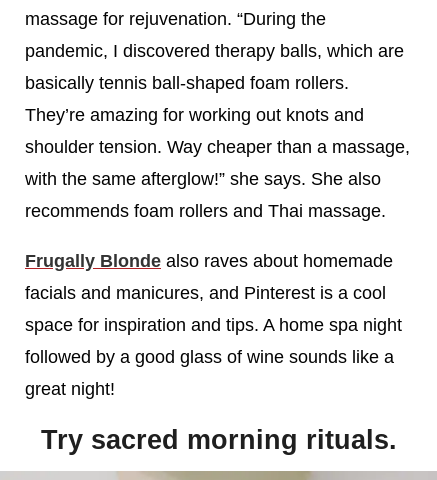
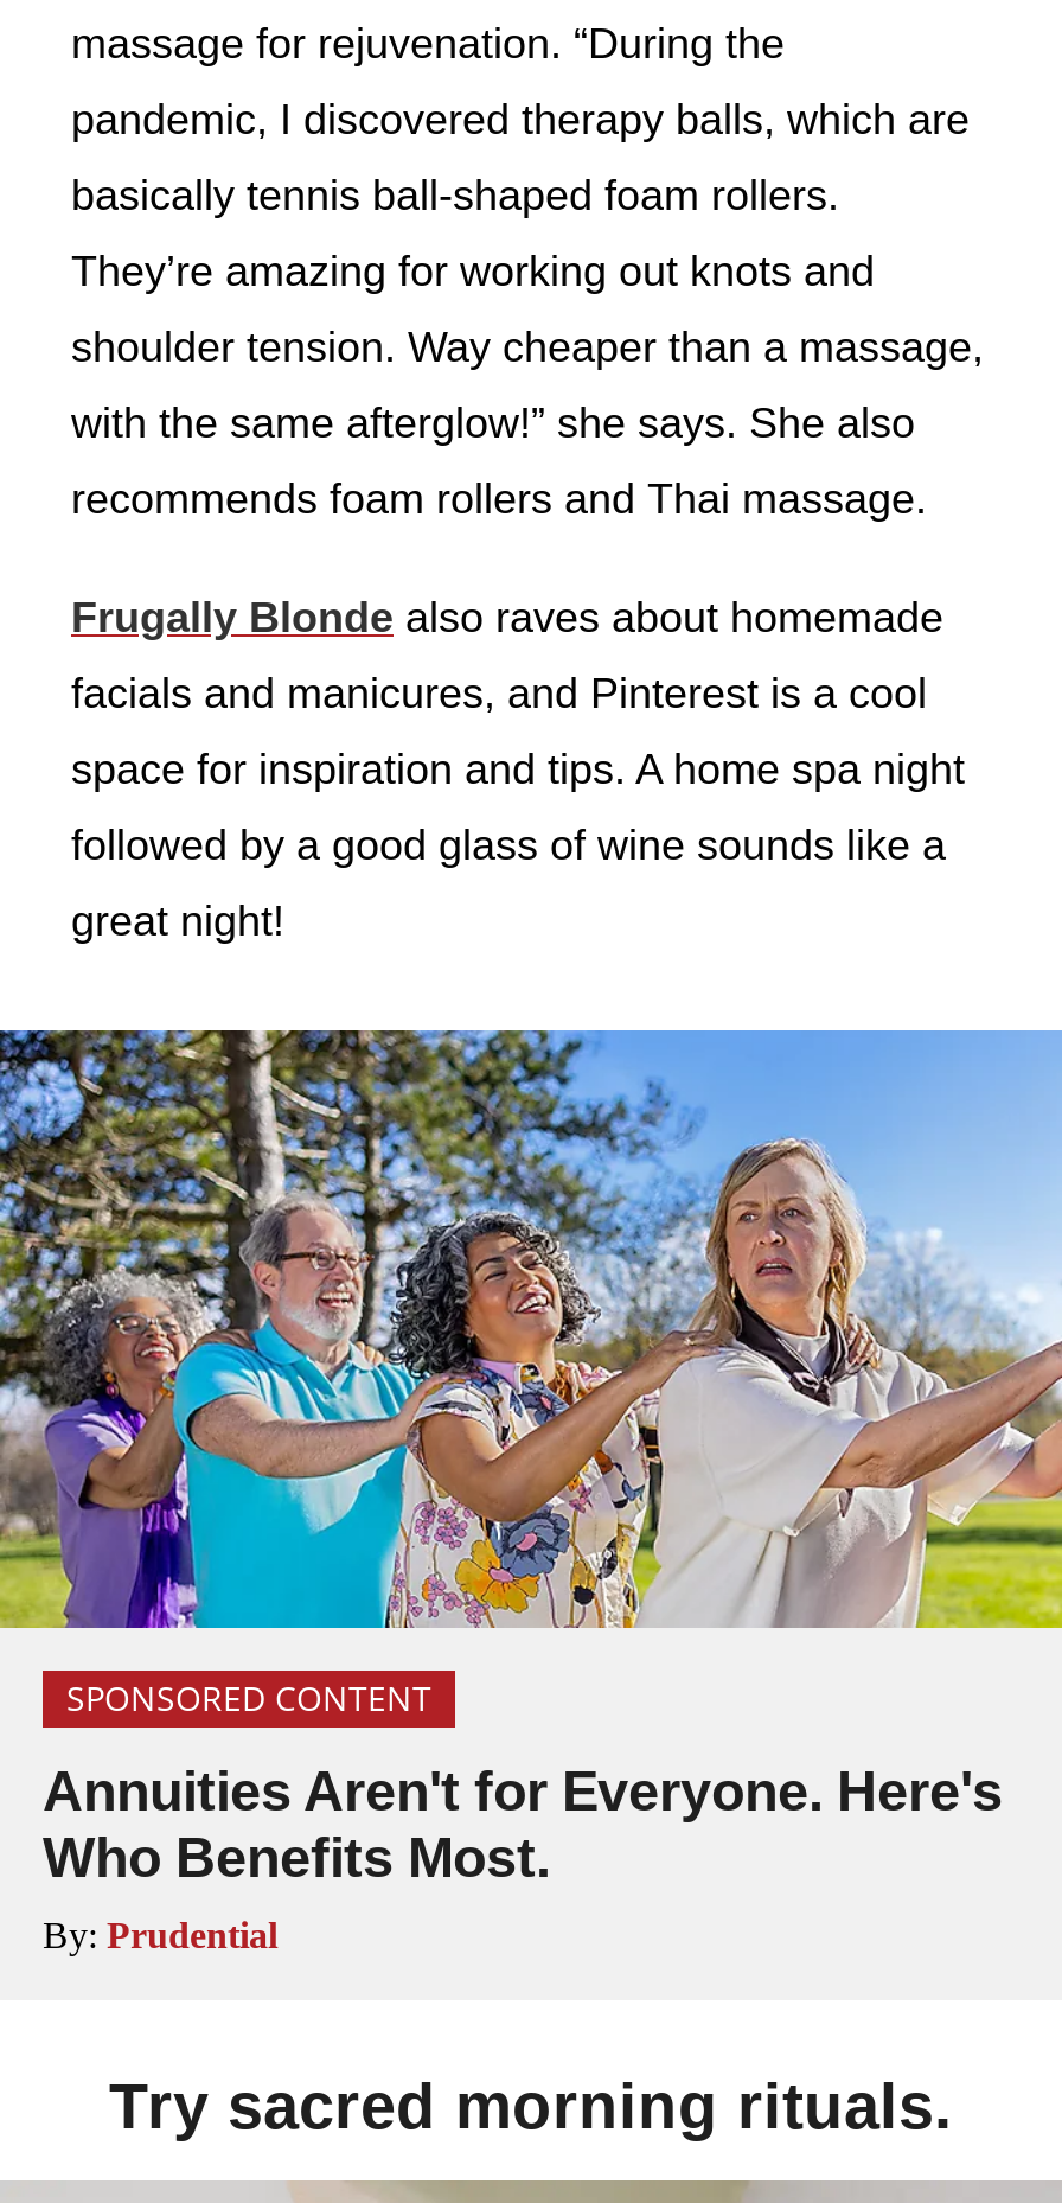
+ [image]
+ SPONSORED CONTENT
+ Annuities Aren't for Everyone. Here's
+ Who Benefits Most.
+ By: Prudential
